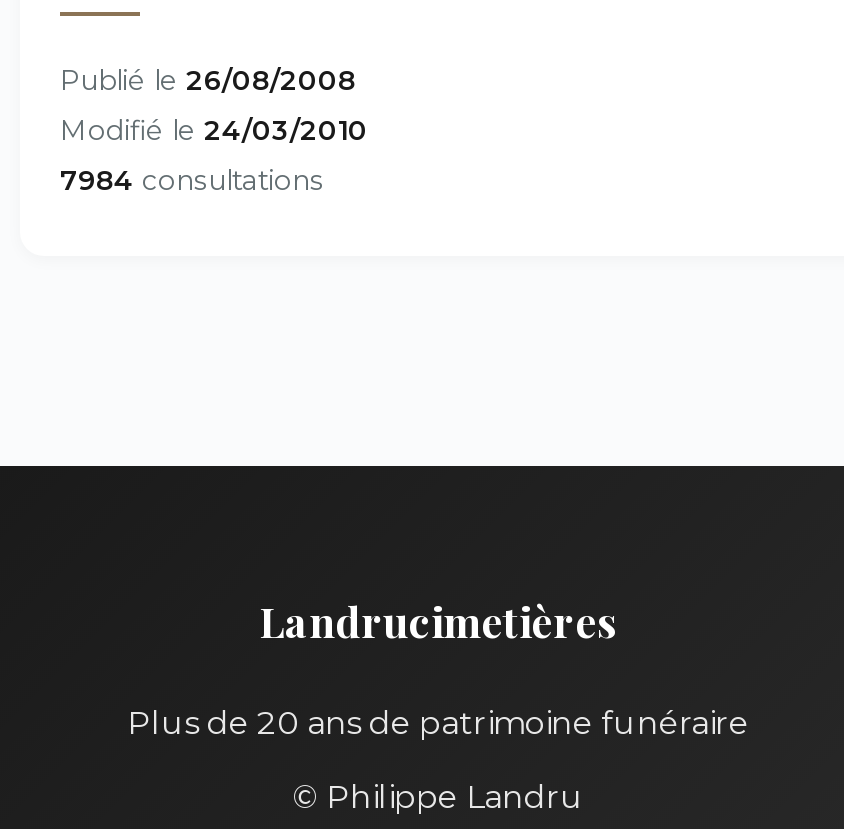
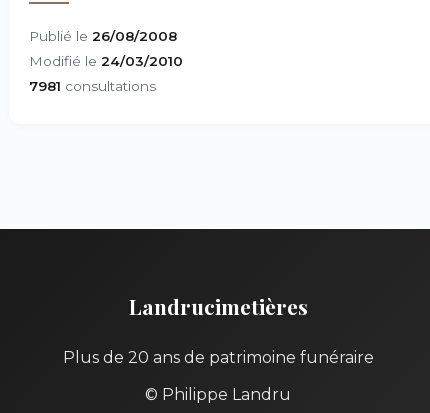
- 7984 consultations
+ 7981 consultations
